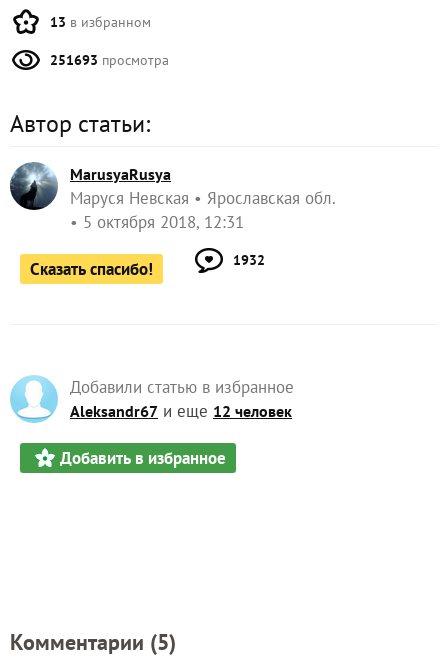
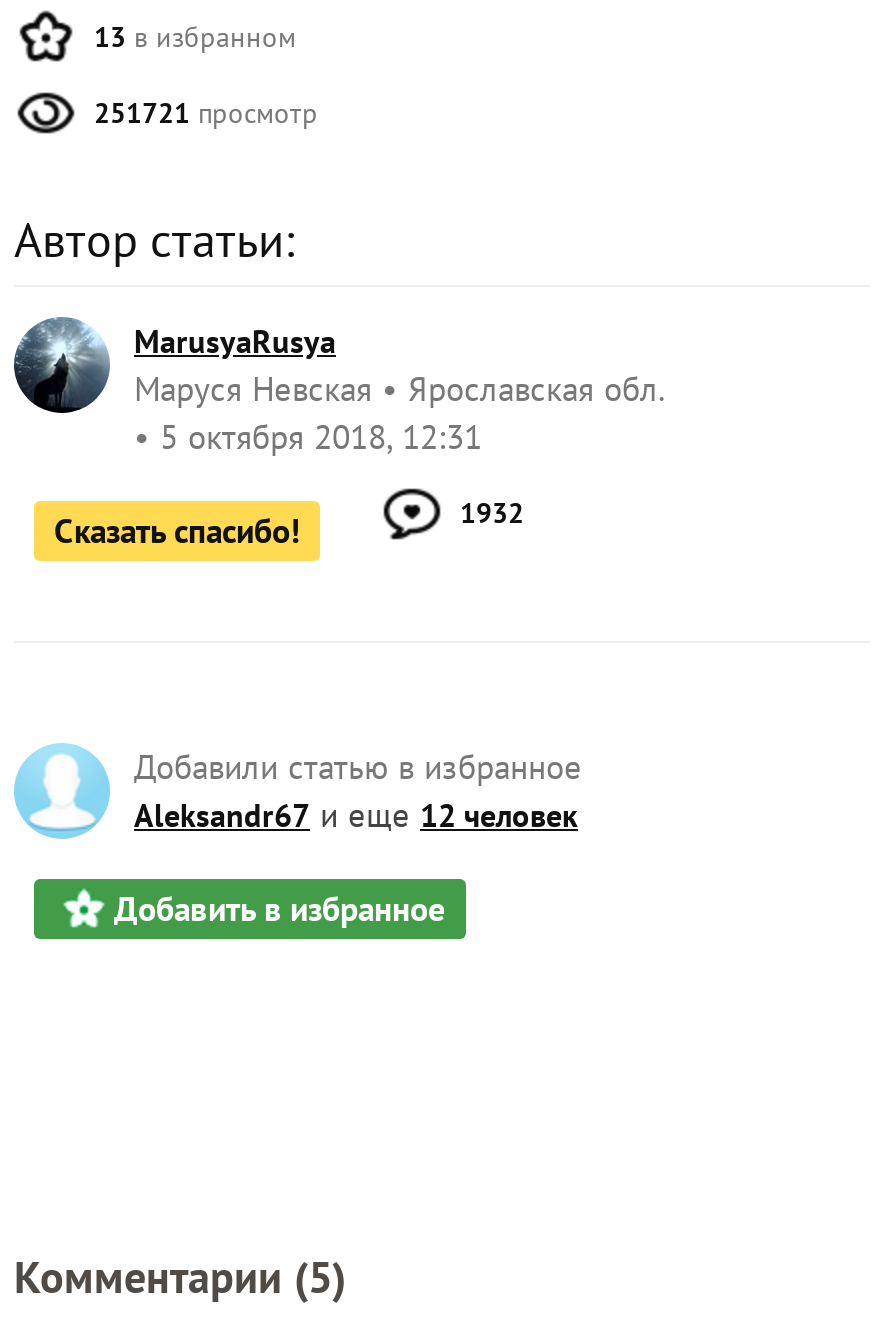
- 251693 просмотра
+ 251721 просмотр
